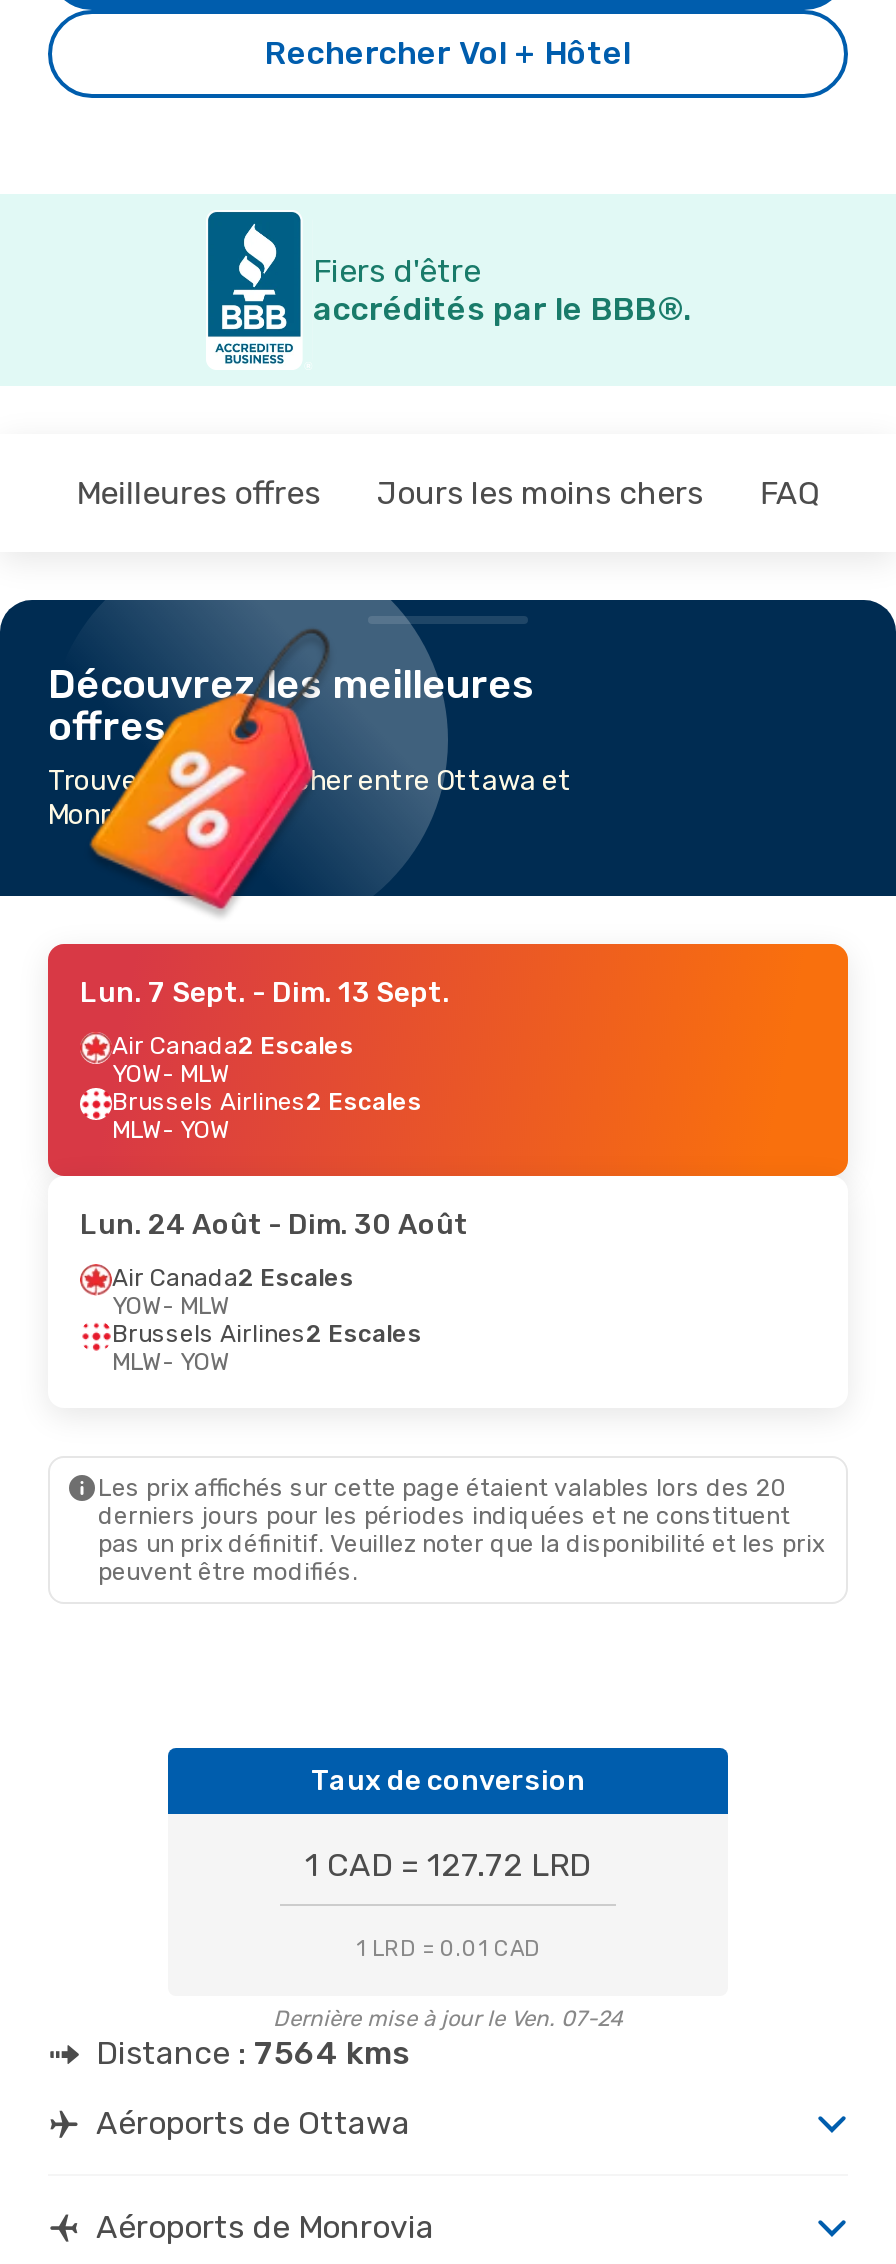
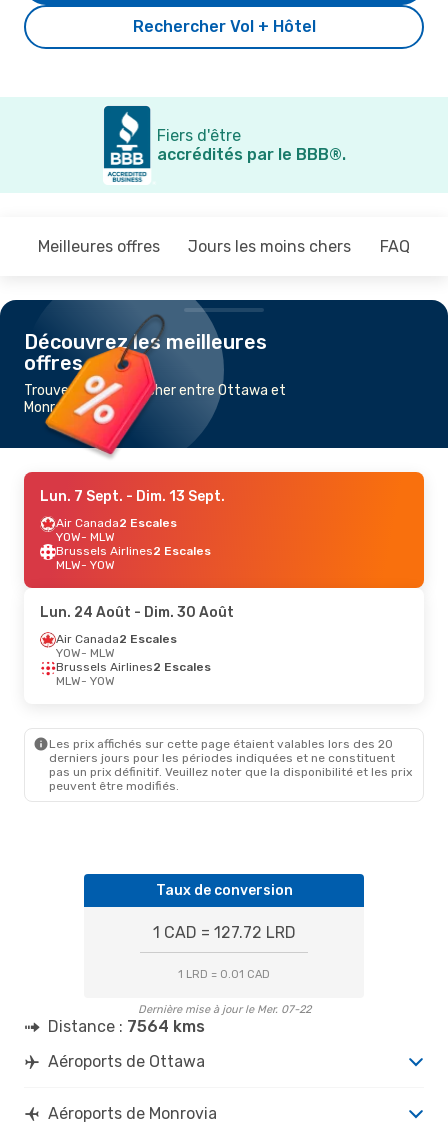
- Dernière mise à jour le Ven. 07-24
+ Dernière mise à jour le Mer. 07-22
